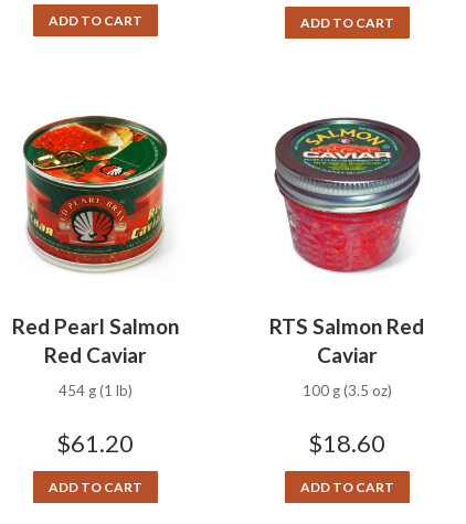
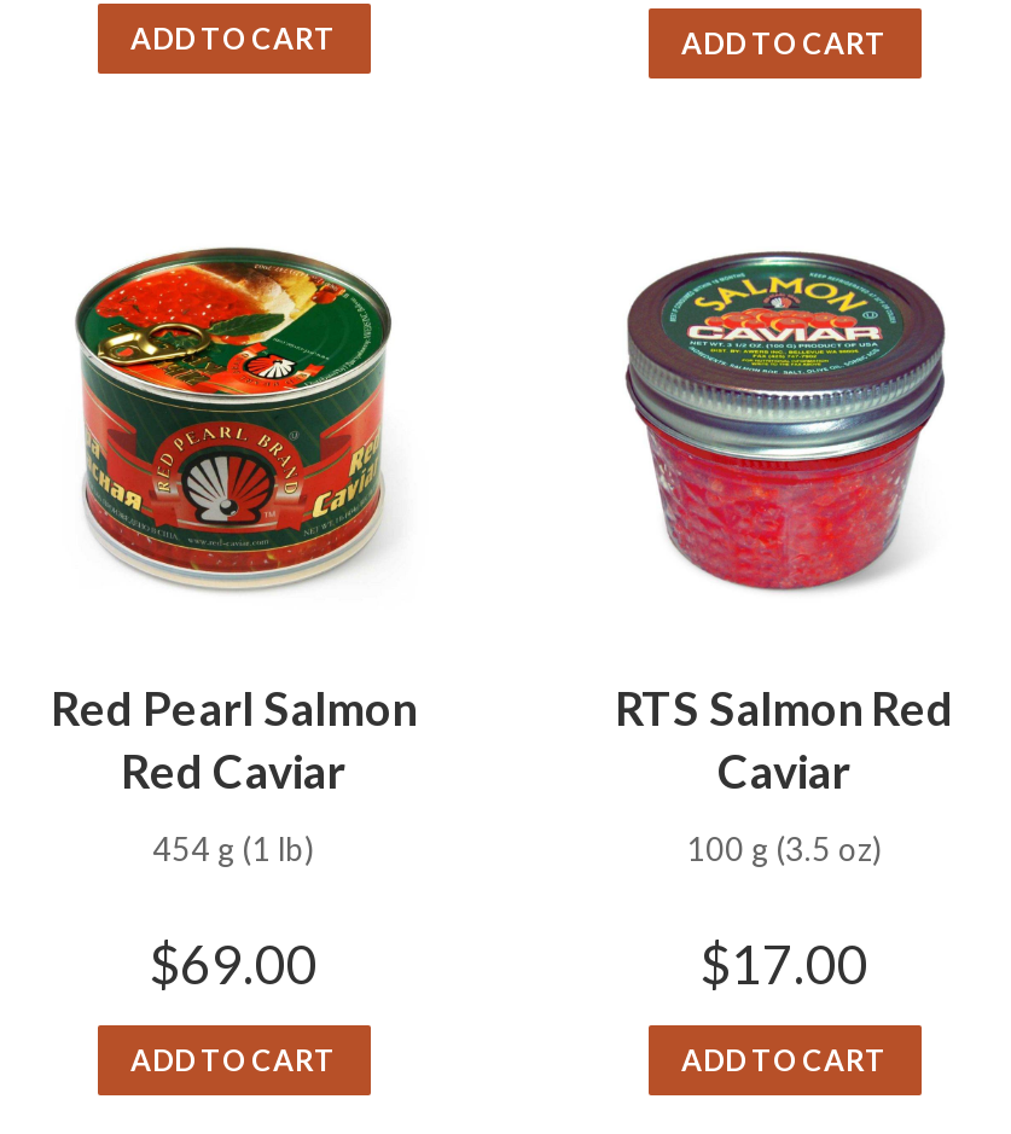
- $61.20
+ $69.00

- $18.60
+ $17.00
